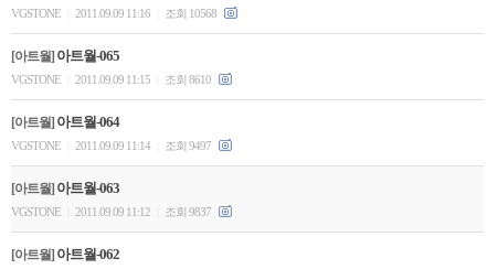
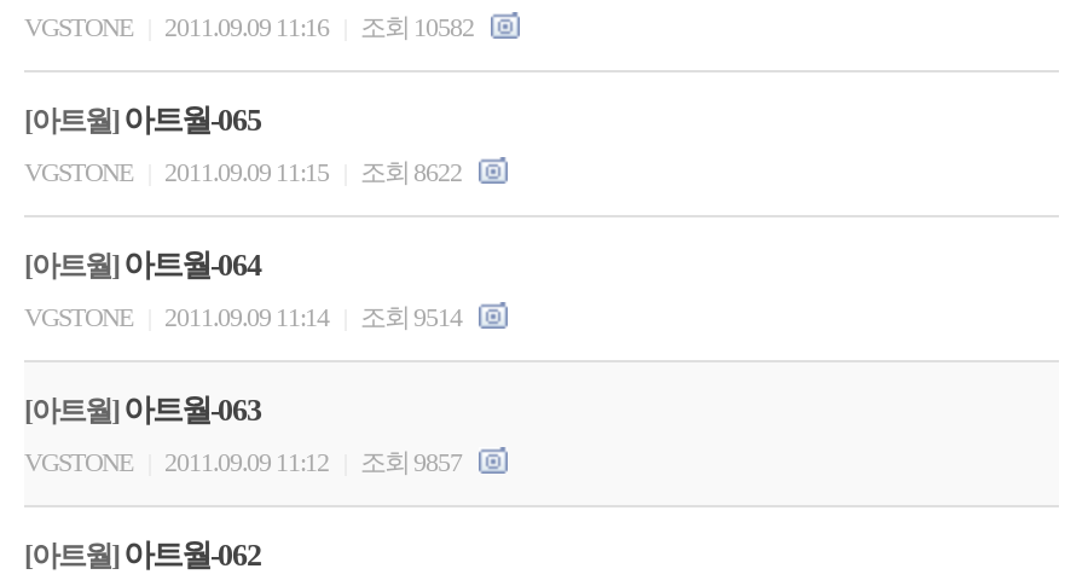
- VGSTONE 2011.09.09 11:16 조회 10568
+ VGSTONE 2011.09.09 11:16 조회 10582

- VGSTONE 2011.09.09 11:15 조회 8610
+ VGSTONE 2011.09.09 11:15 조회 8622

- VGSTONE 2011.09.09 11:14 조회 9497
+ VGSTONE 2011.09.09 11:14 조회 9514

- VGSTONE 2011.09.09 11:12 조회 9837
+ VGSTONE 2011.09.09 11:12 조회 9857
